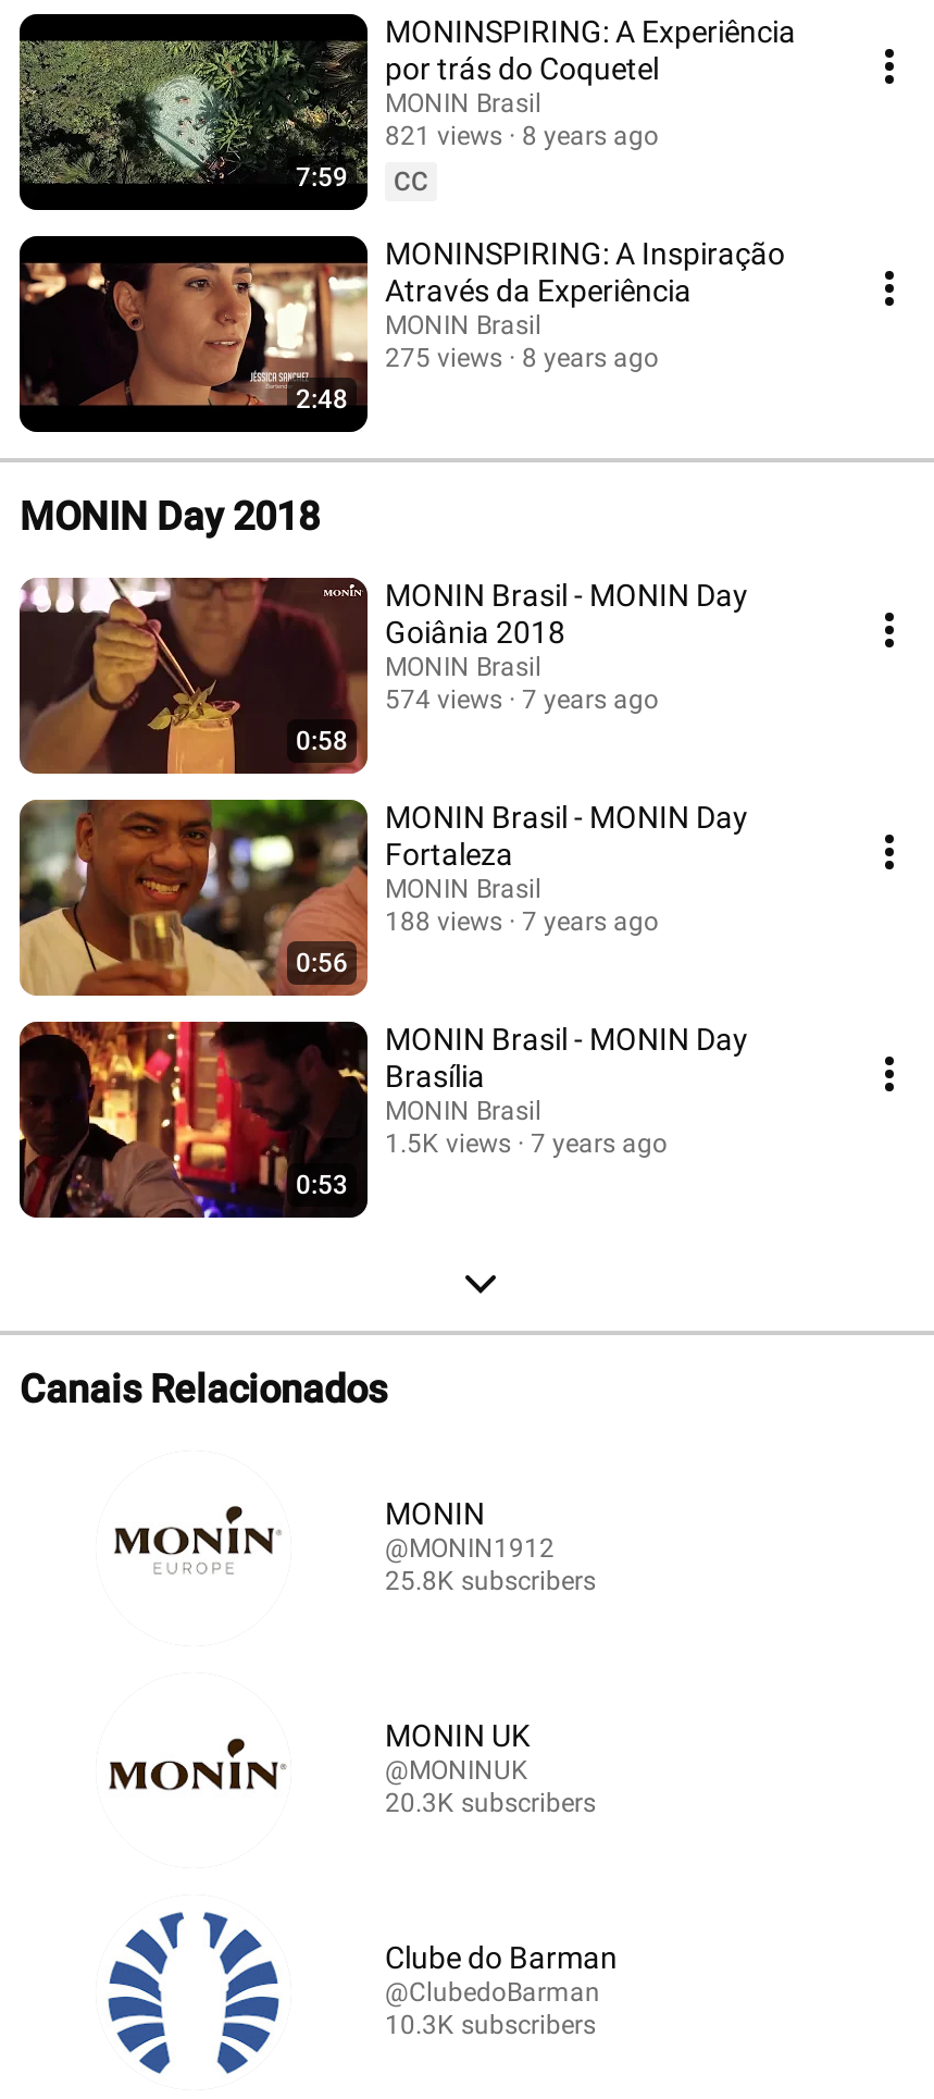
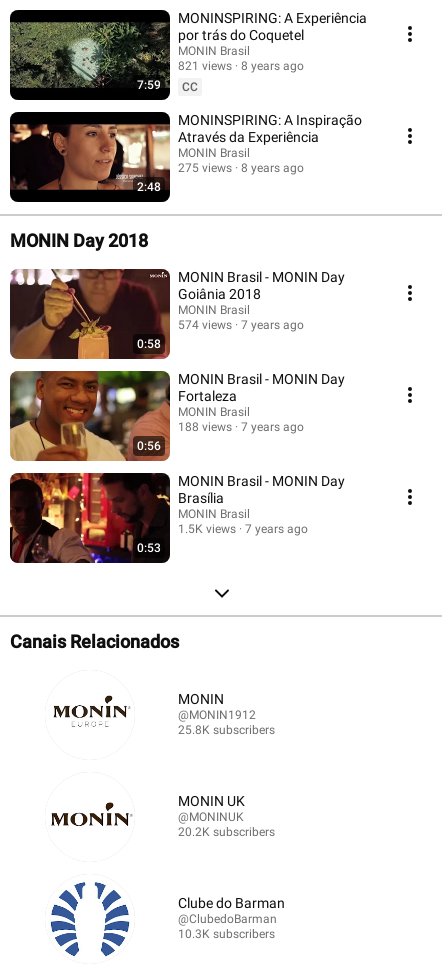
- 20.3K subscribers
+ 20.2K subscribers
